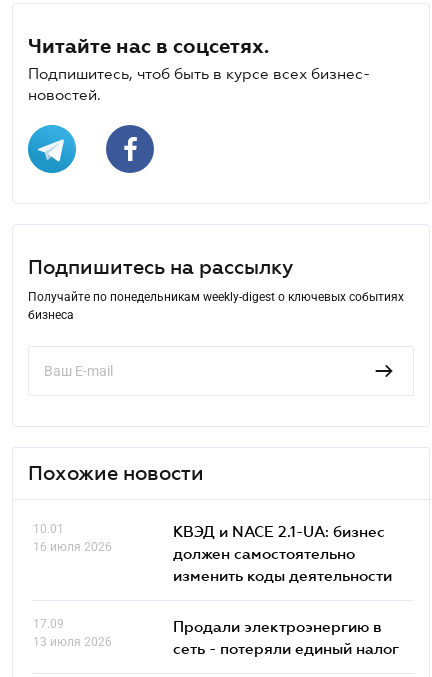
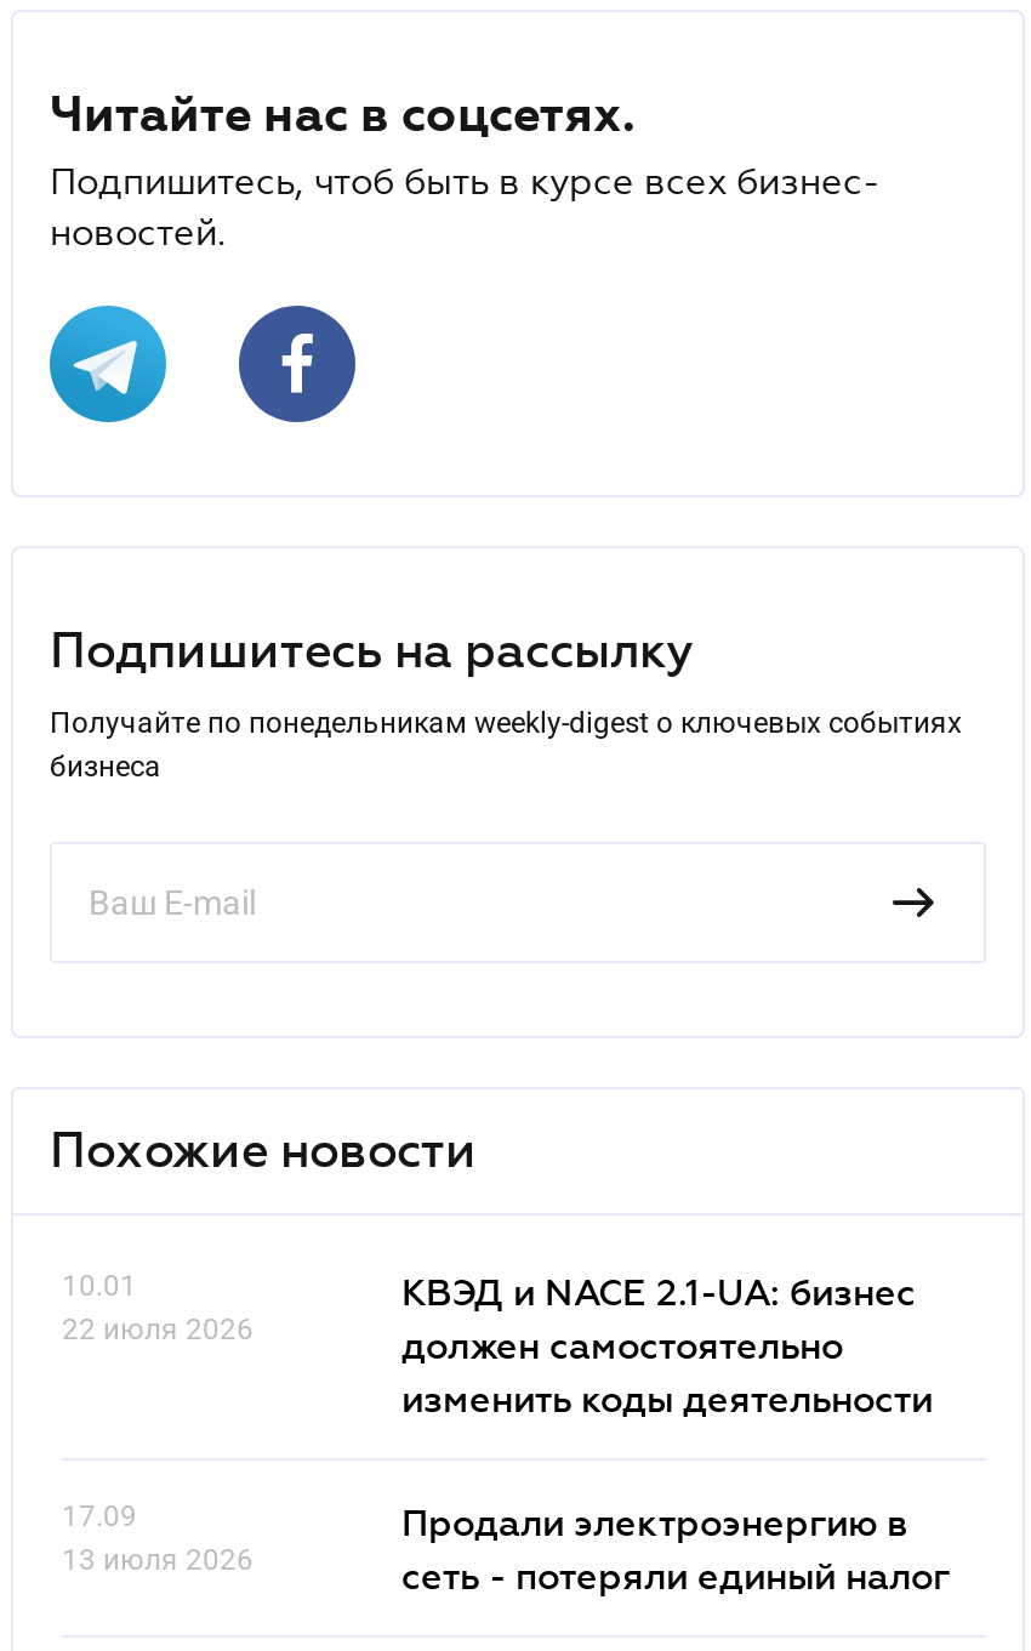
- 16 июля 2026
+ 22 июля 2026
